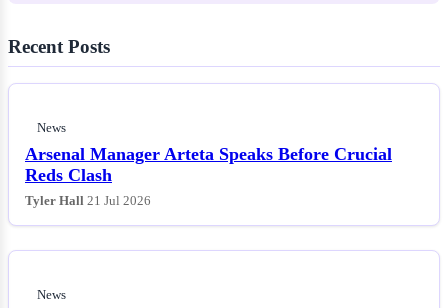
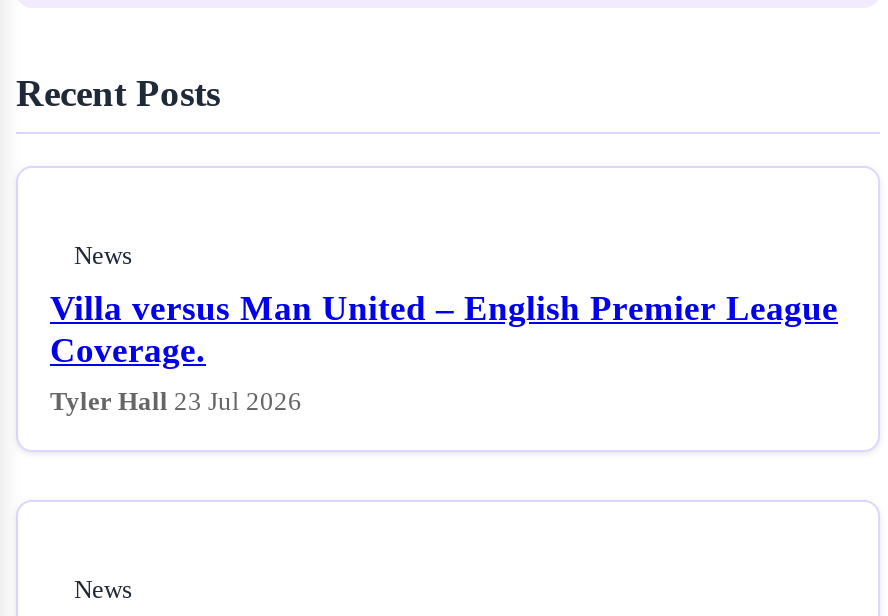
- Arsenal Manager Arteta Speaks Before Crucial
- Reds Clash
- Tyler Hall 21 Jul 2026
+ Villa versus Man United – English Premier League
+ Coverage.
+ Tyler Hall 23 Jul 2026
